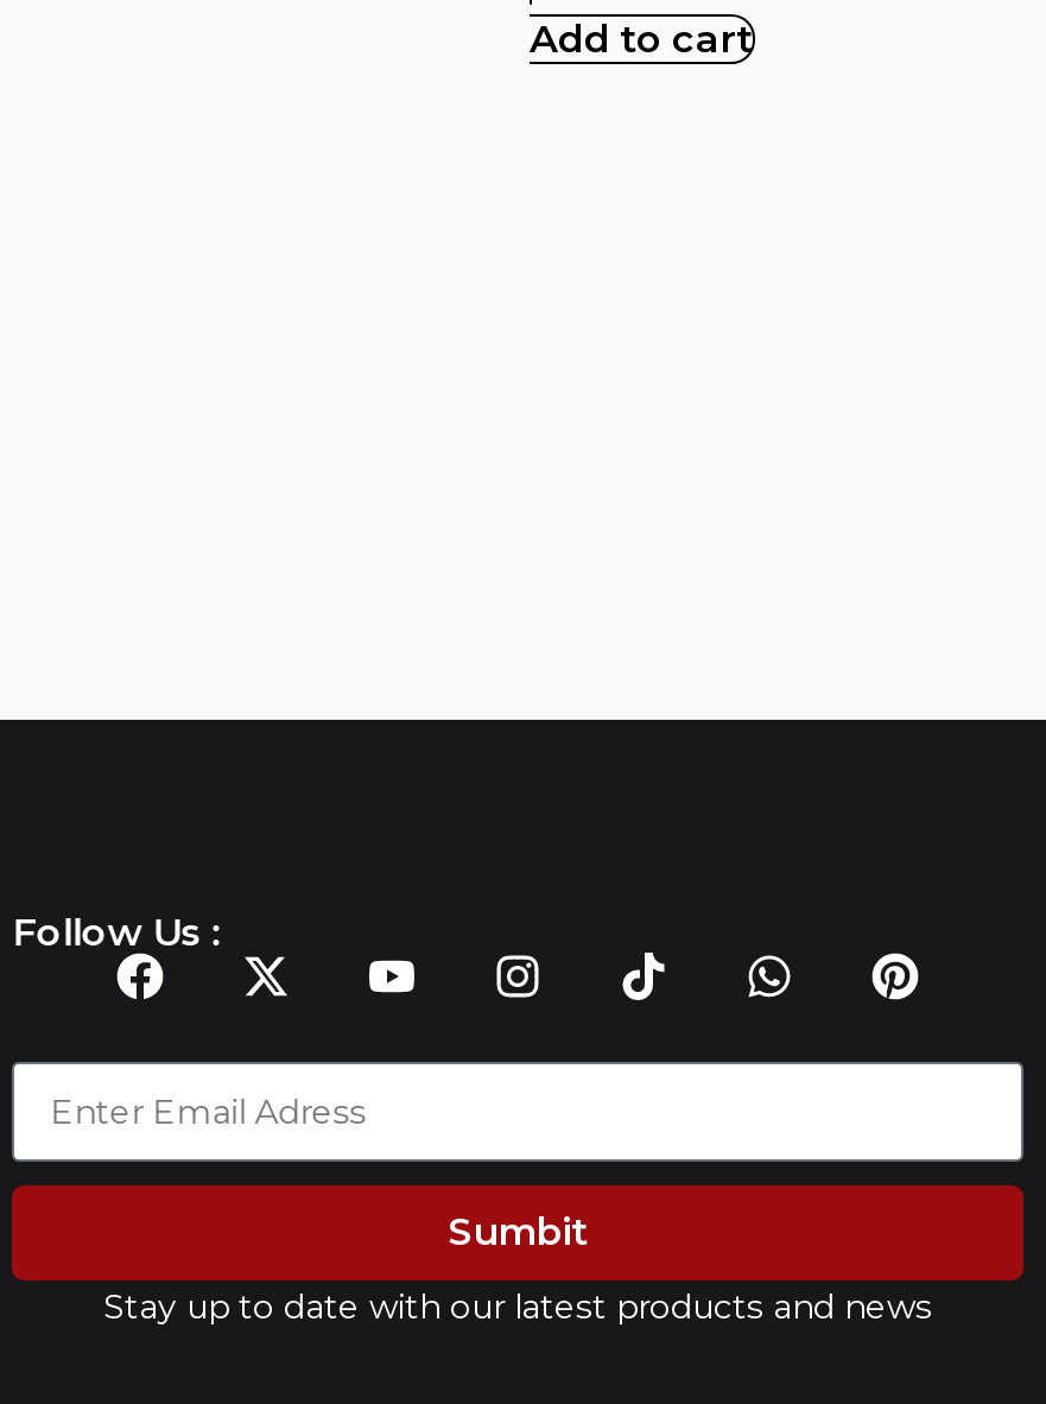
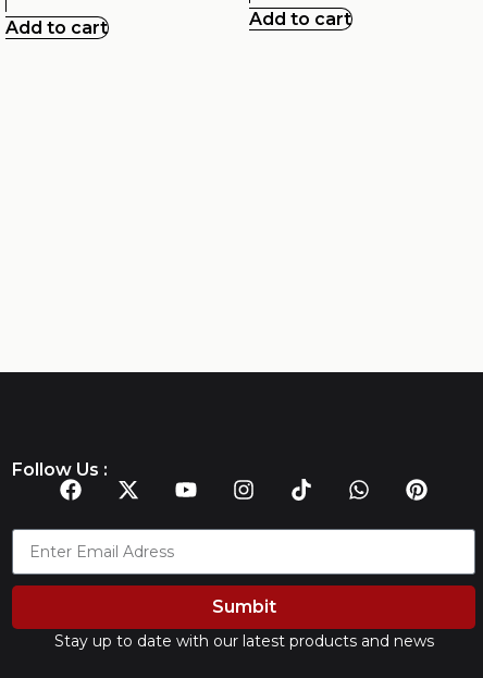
+ Add to cart
